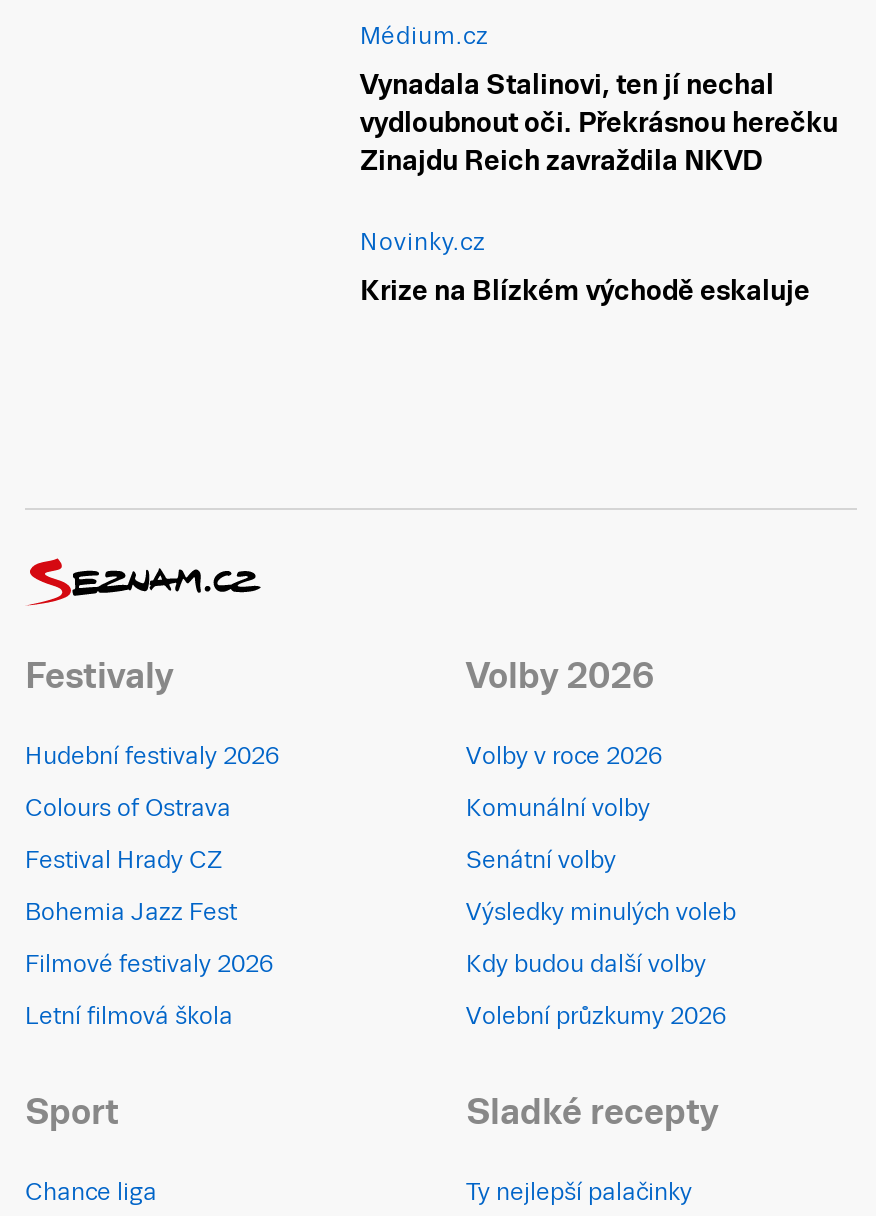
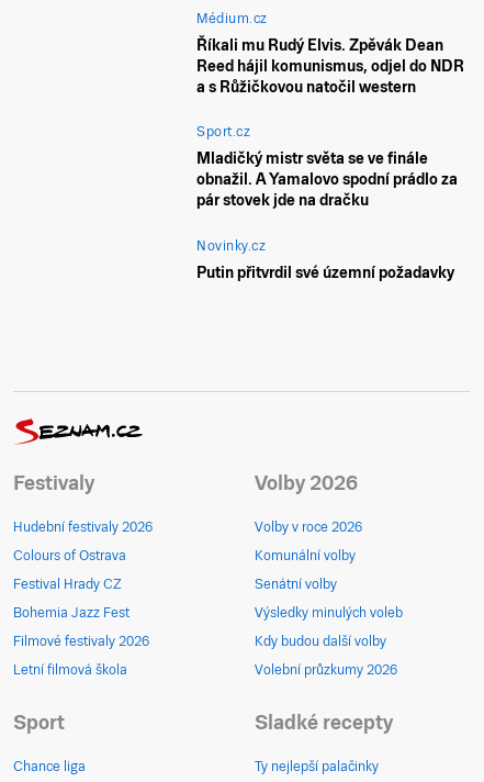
- Vynadala Stalinovi, ten jí nechal
- vydloubnout oči. Překrásnou herečku
- Zinajdu Reich zavraždila NKVD
+ Říkali mu Rudý Elvis. Zpěvák Dean
+ Reed hájil komunismus, odjel do NDR
+ a s Růžičkovou natočil western
+ Sport.cz
+ Mladičký mistr světa se ve finále
+ obnažil. A Yamalovo spodní prádlo za
+ pár stovek jde na dračku

- Krize na Blízkém východě eskaluje
+ Putin přitvrdil své územní požadavky
